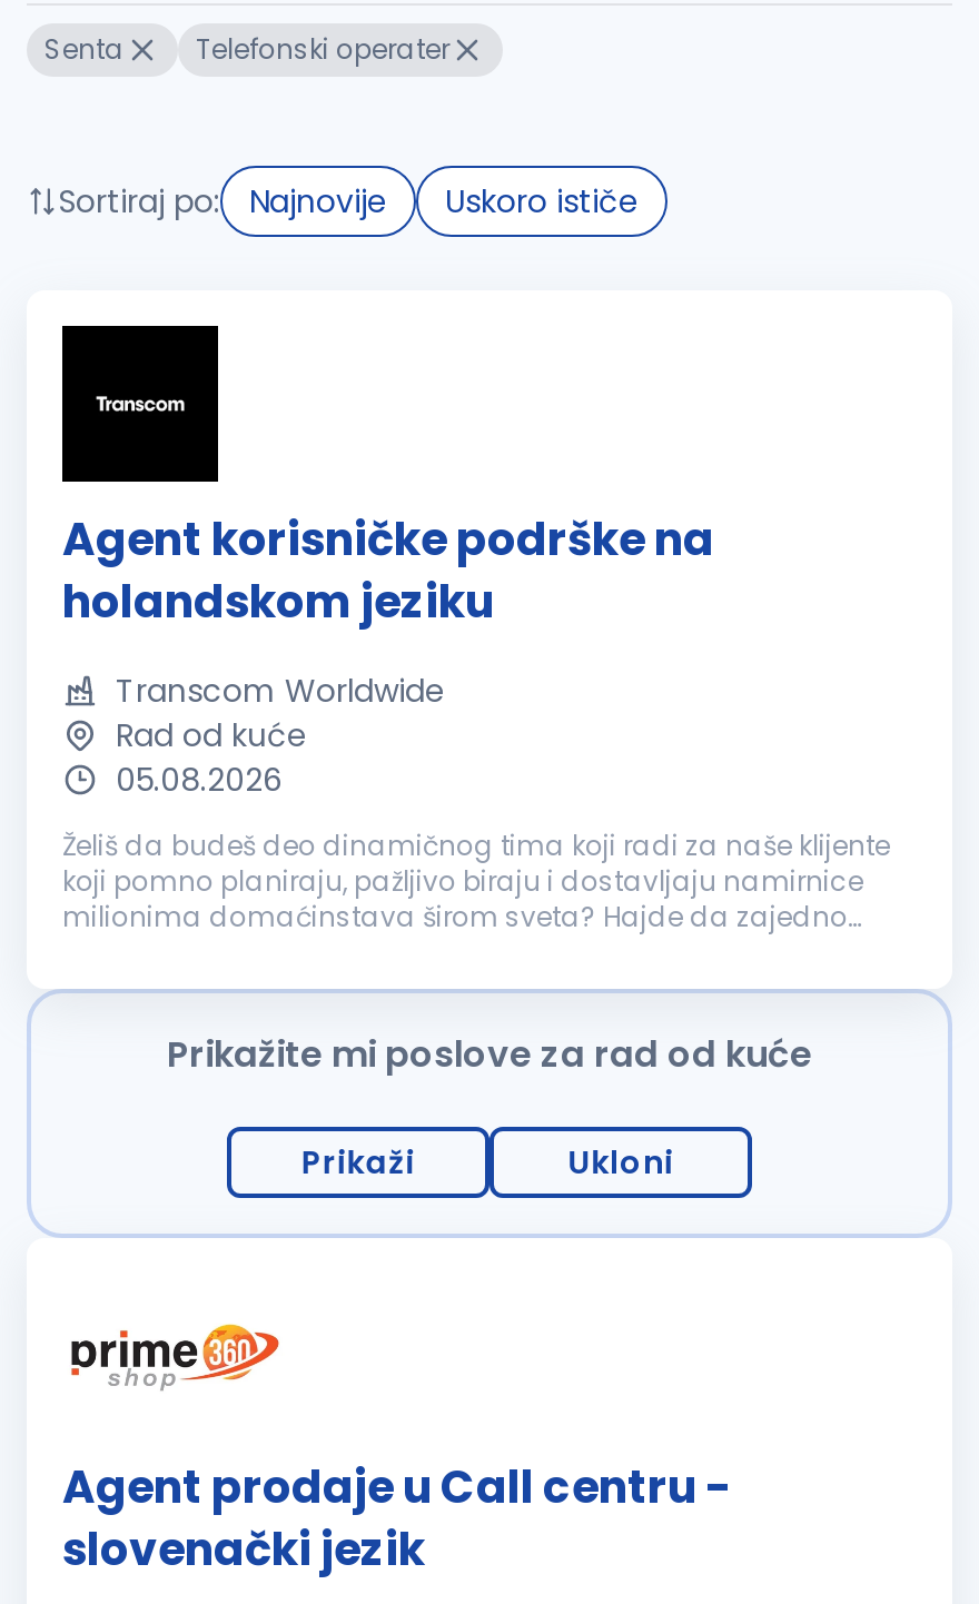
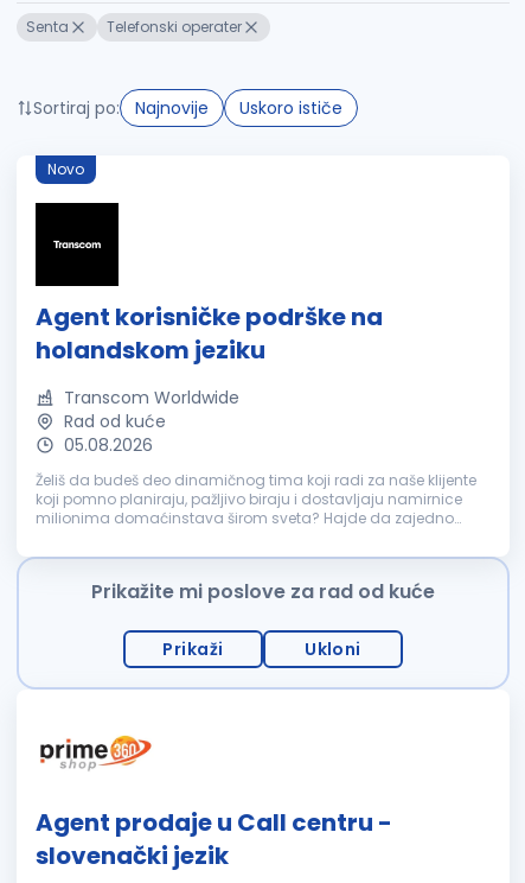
+ Novo
